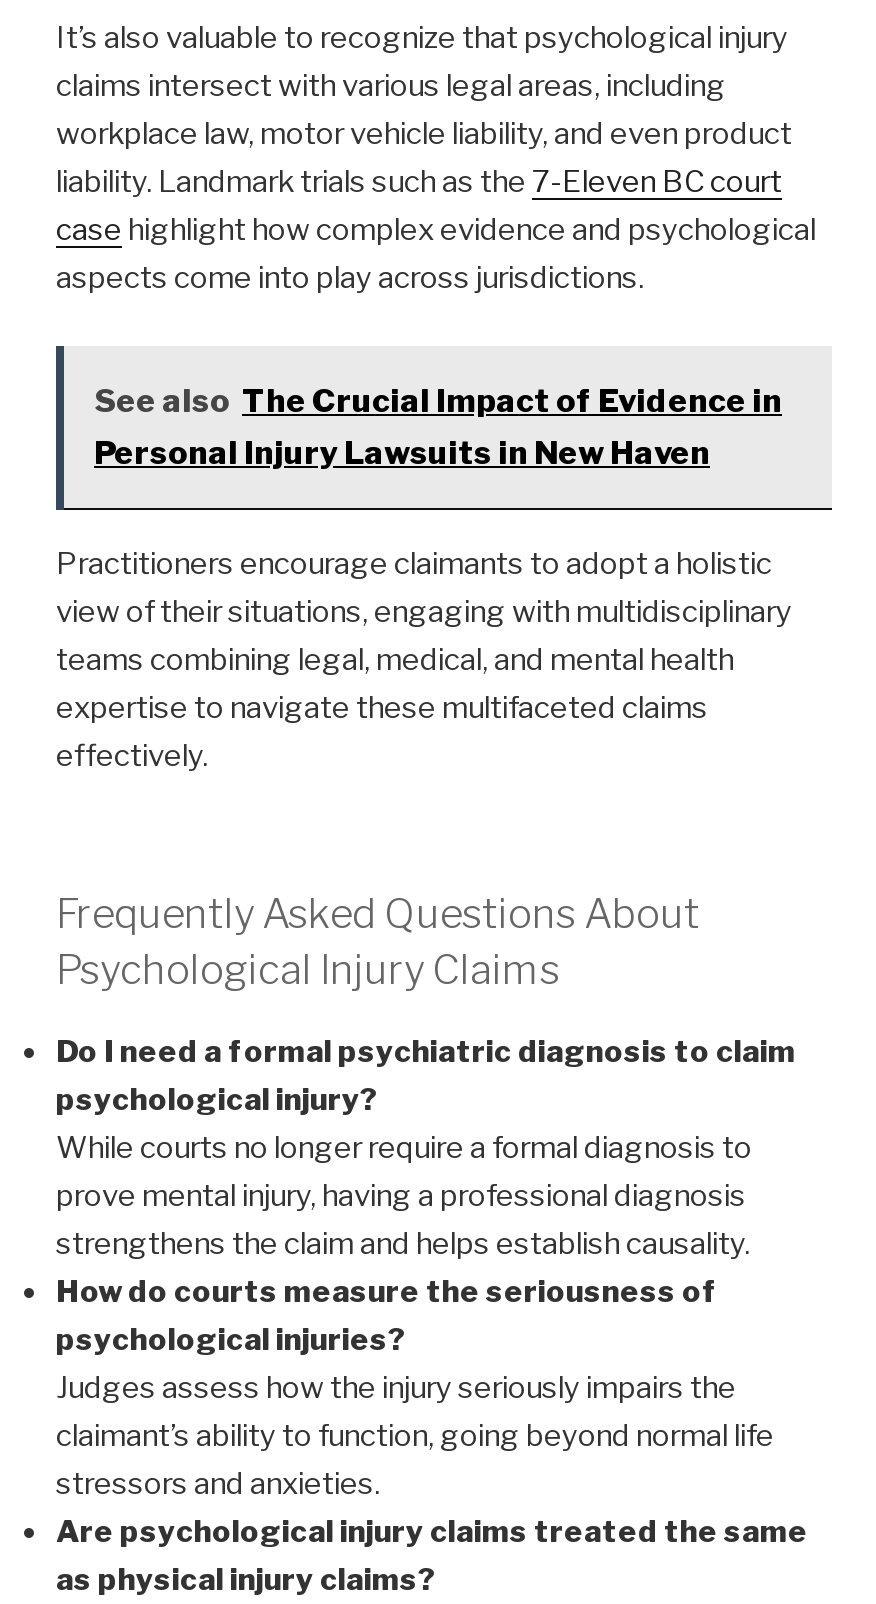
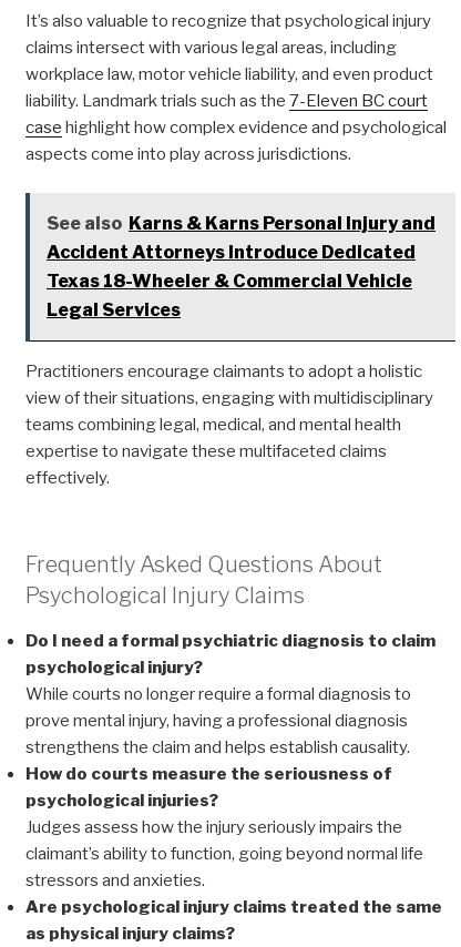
- See also The Crucial Impact of Evidence in
- Personal Injury Lawsuits in New Haven
+ See also Karns & Karns Personal Injury and
+ Accident Attorneys Introduce Dedicated
+ Texas 18-Wheeler & Commercial Vehicle
+ Legal Services
